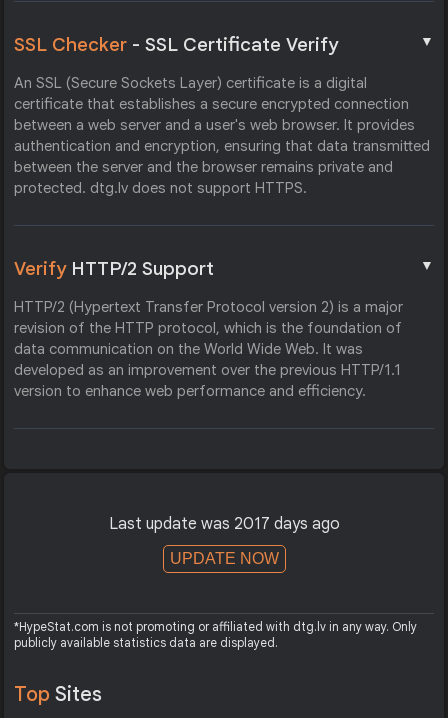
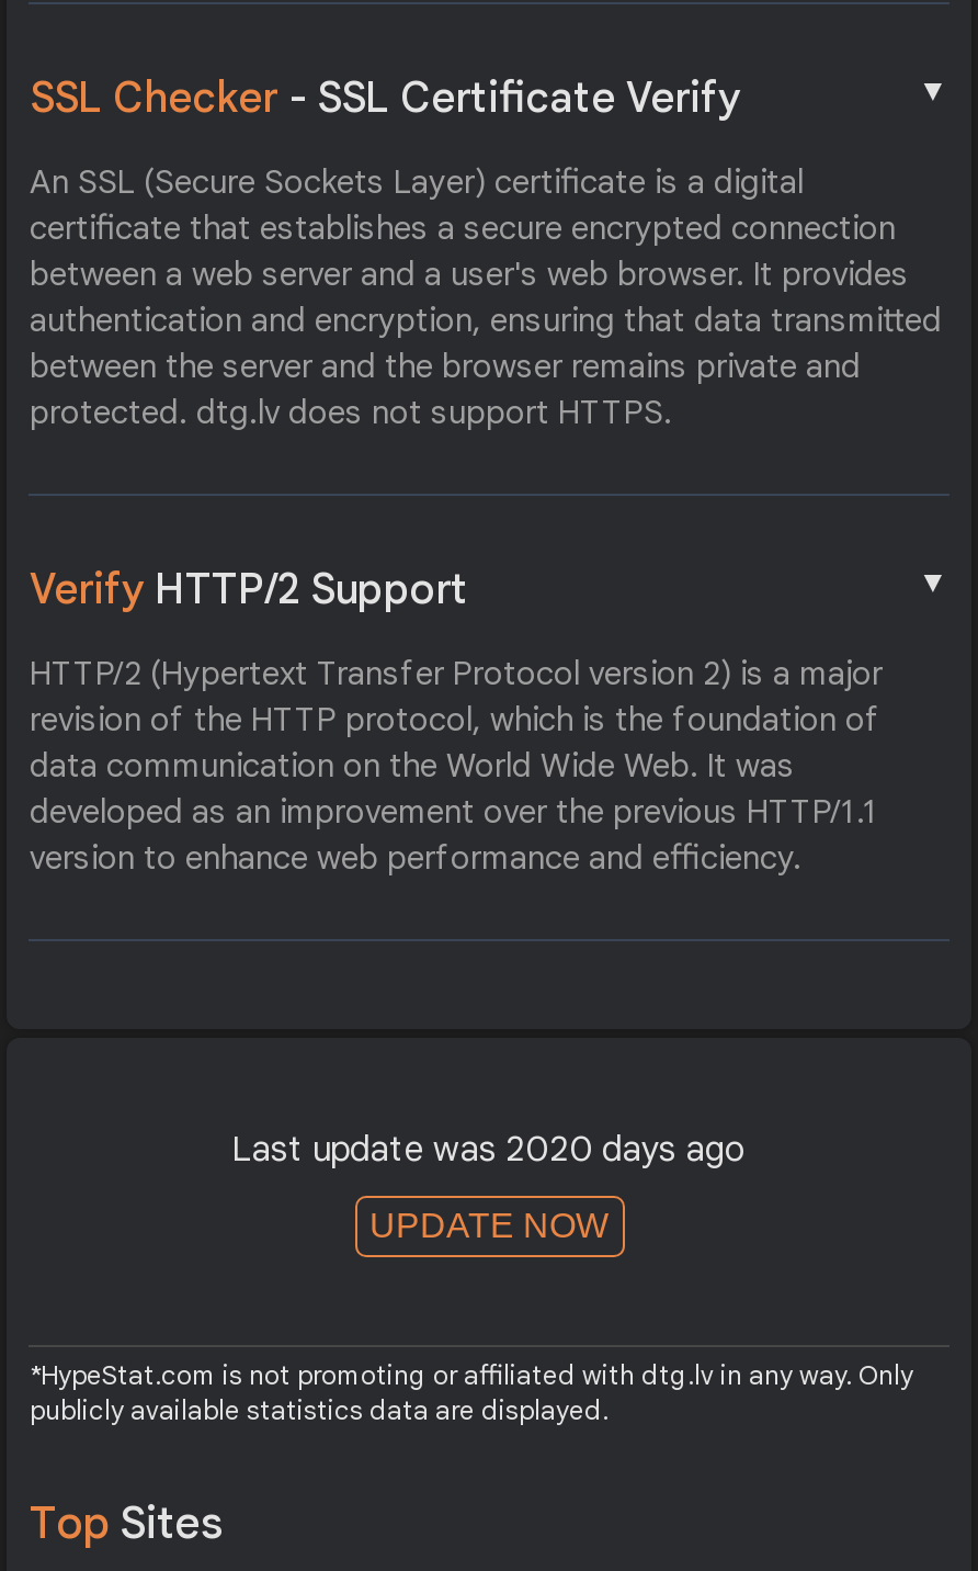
- Last update was 2017 days ago
+ Last update was 2020 days ago
